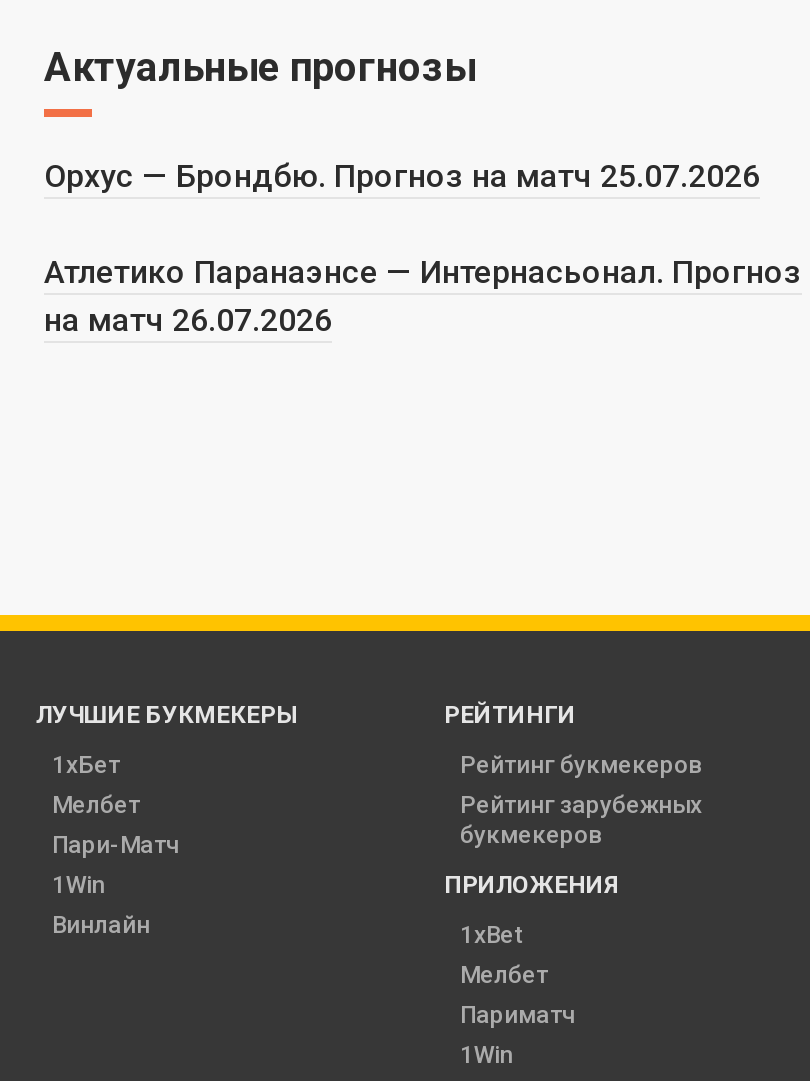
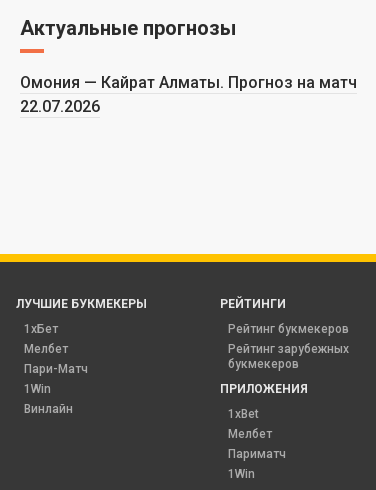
- Орхус — Брондбю. Прогноз на матч 25.07.2026
- Атлетико Паранаэнсе — Интернасьонал. Прогноз
- на матч 26.07.2026
+ Омония — Кайрат Алматы. Прогноз на матч
+ 22.07.2026
